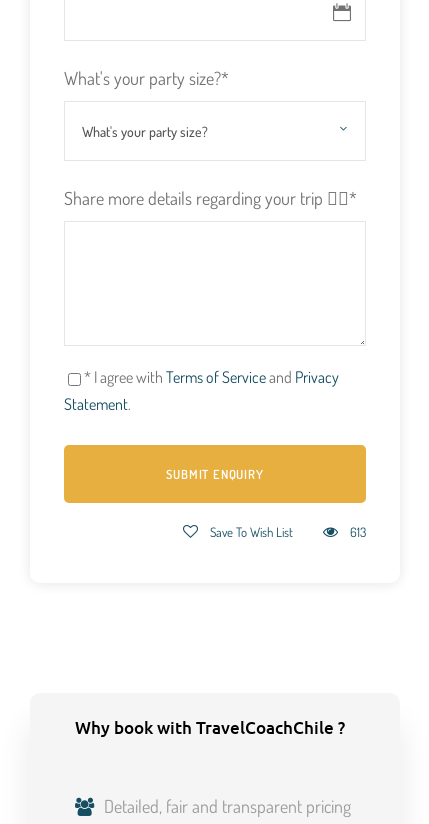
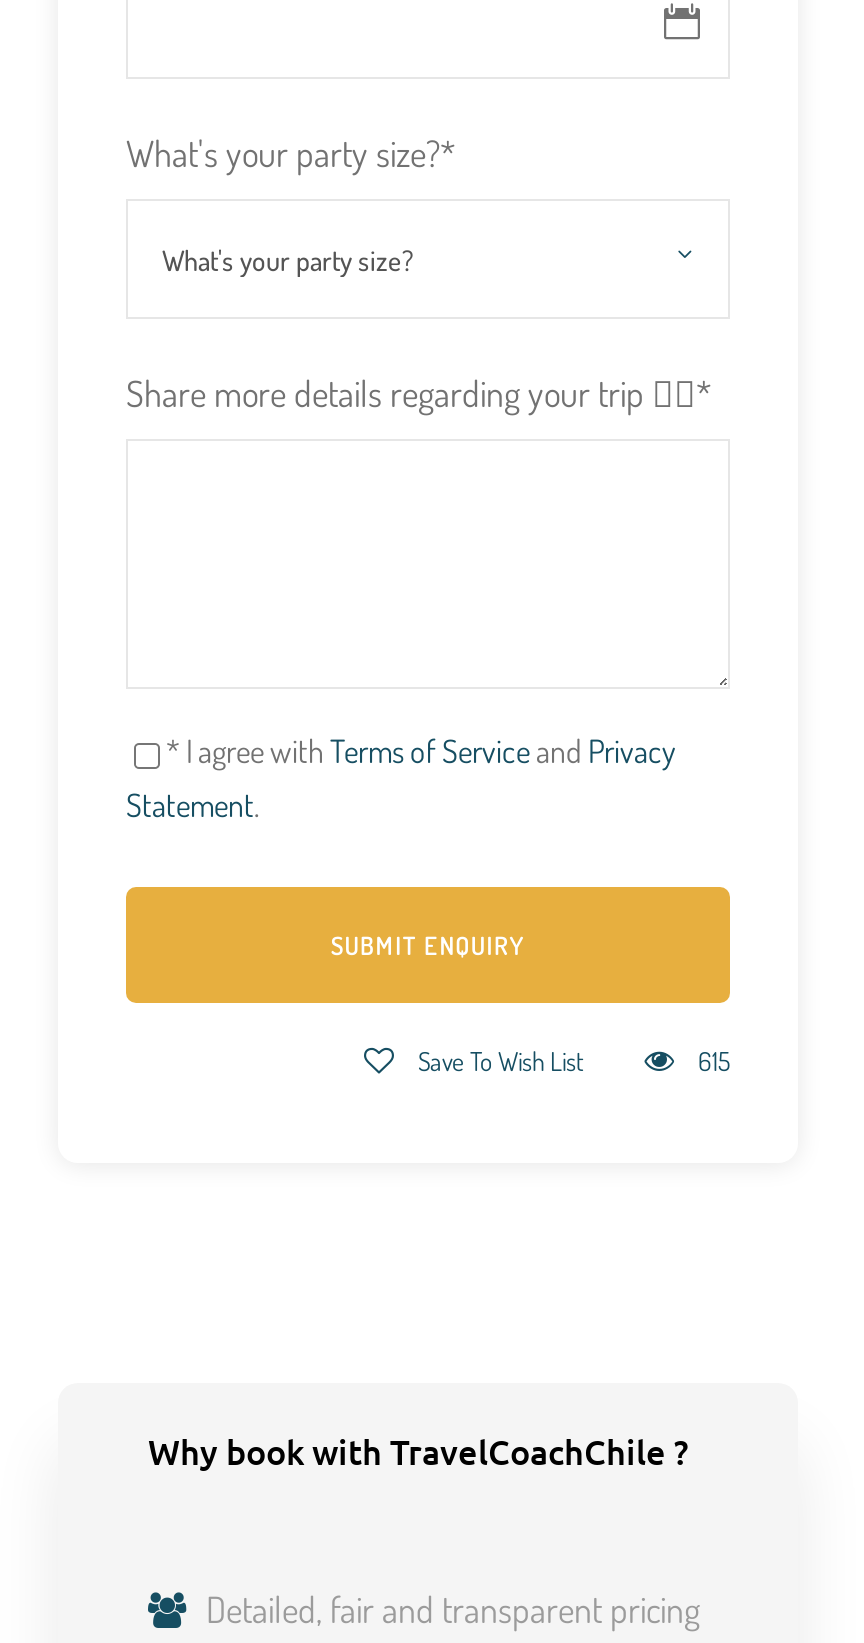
- 613
+ 615
